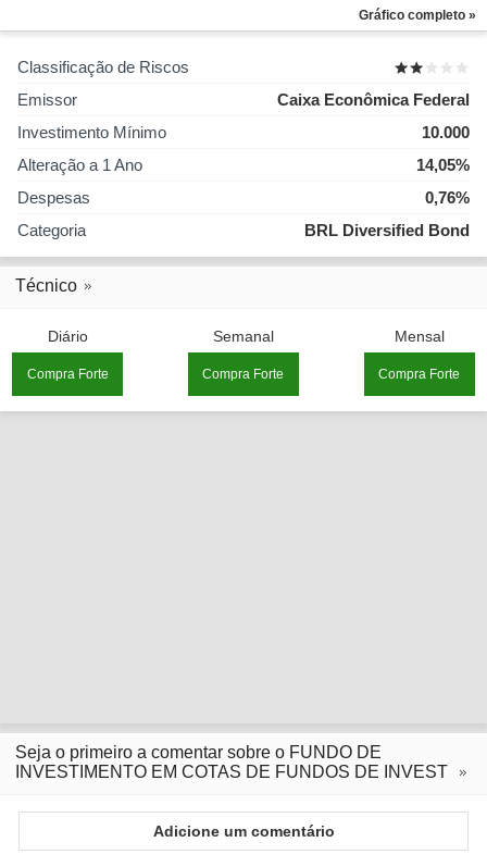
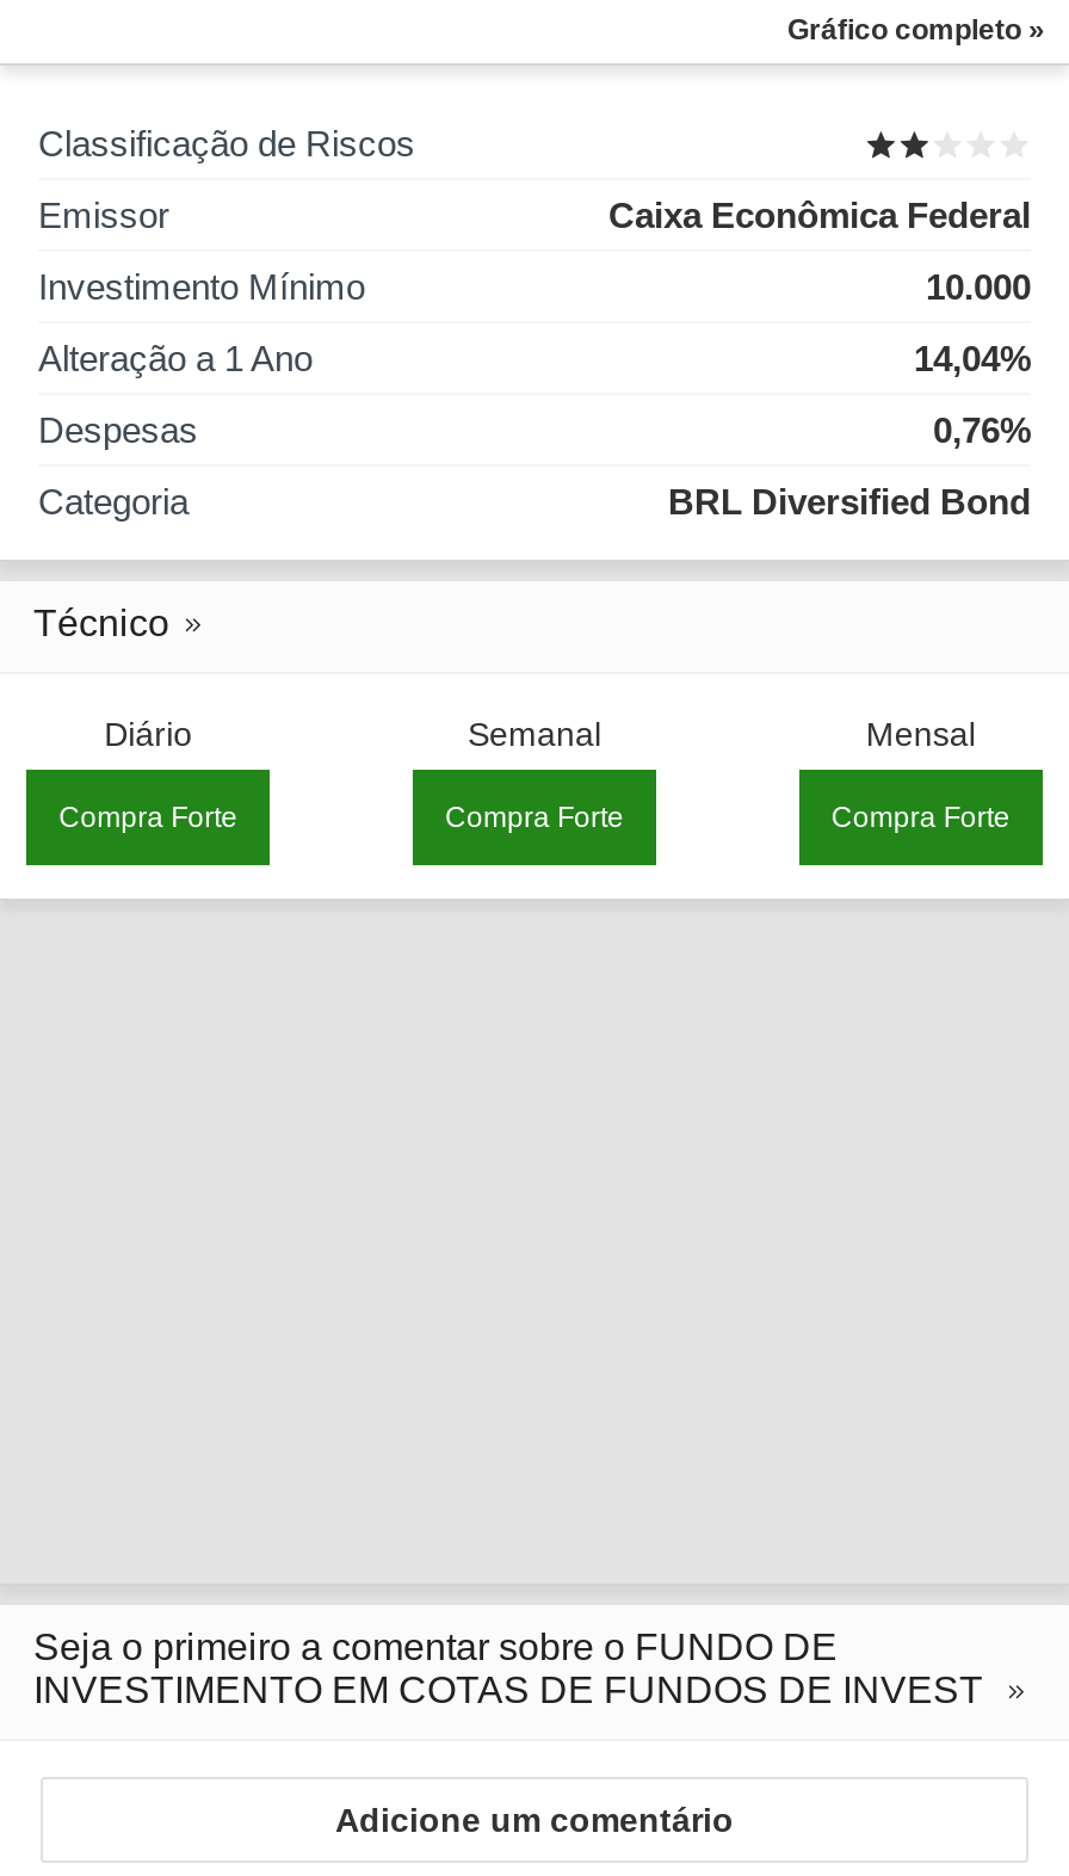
- 14,05%
+ 14,04%
